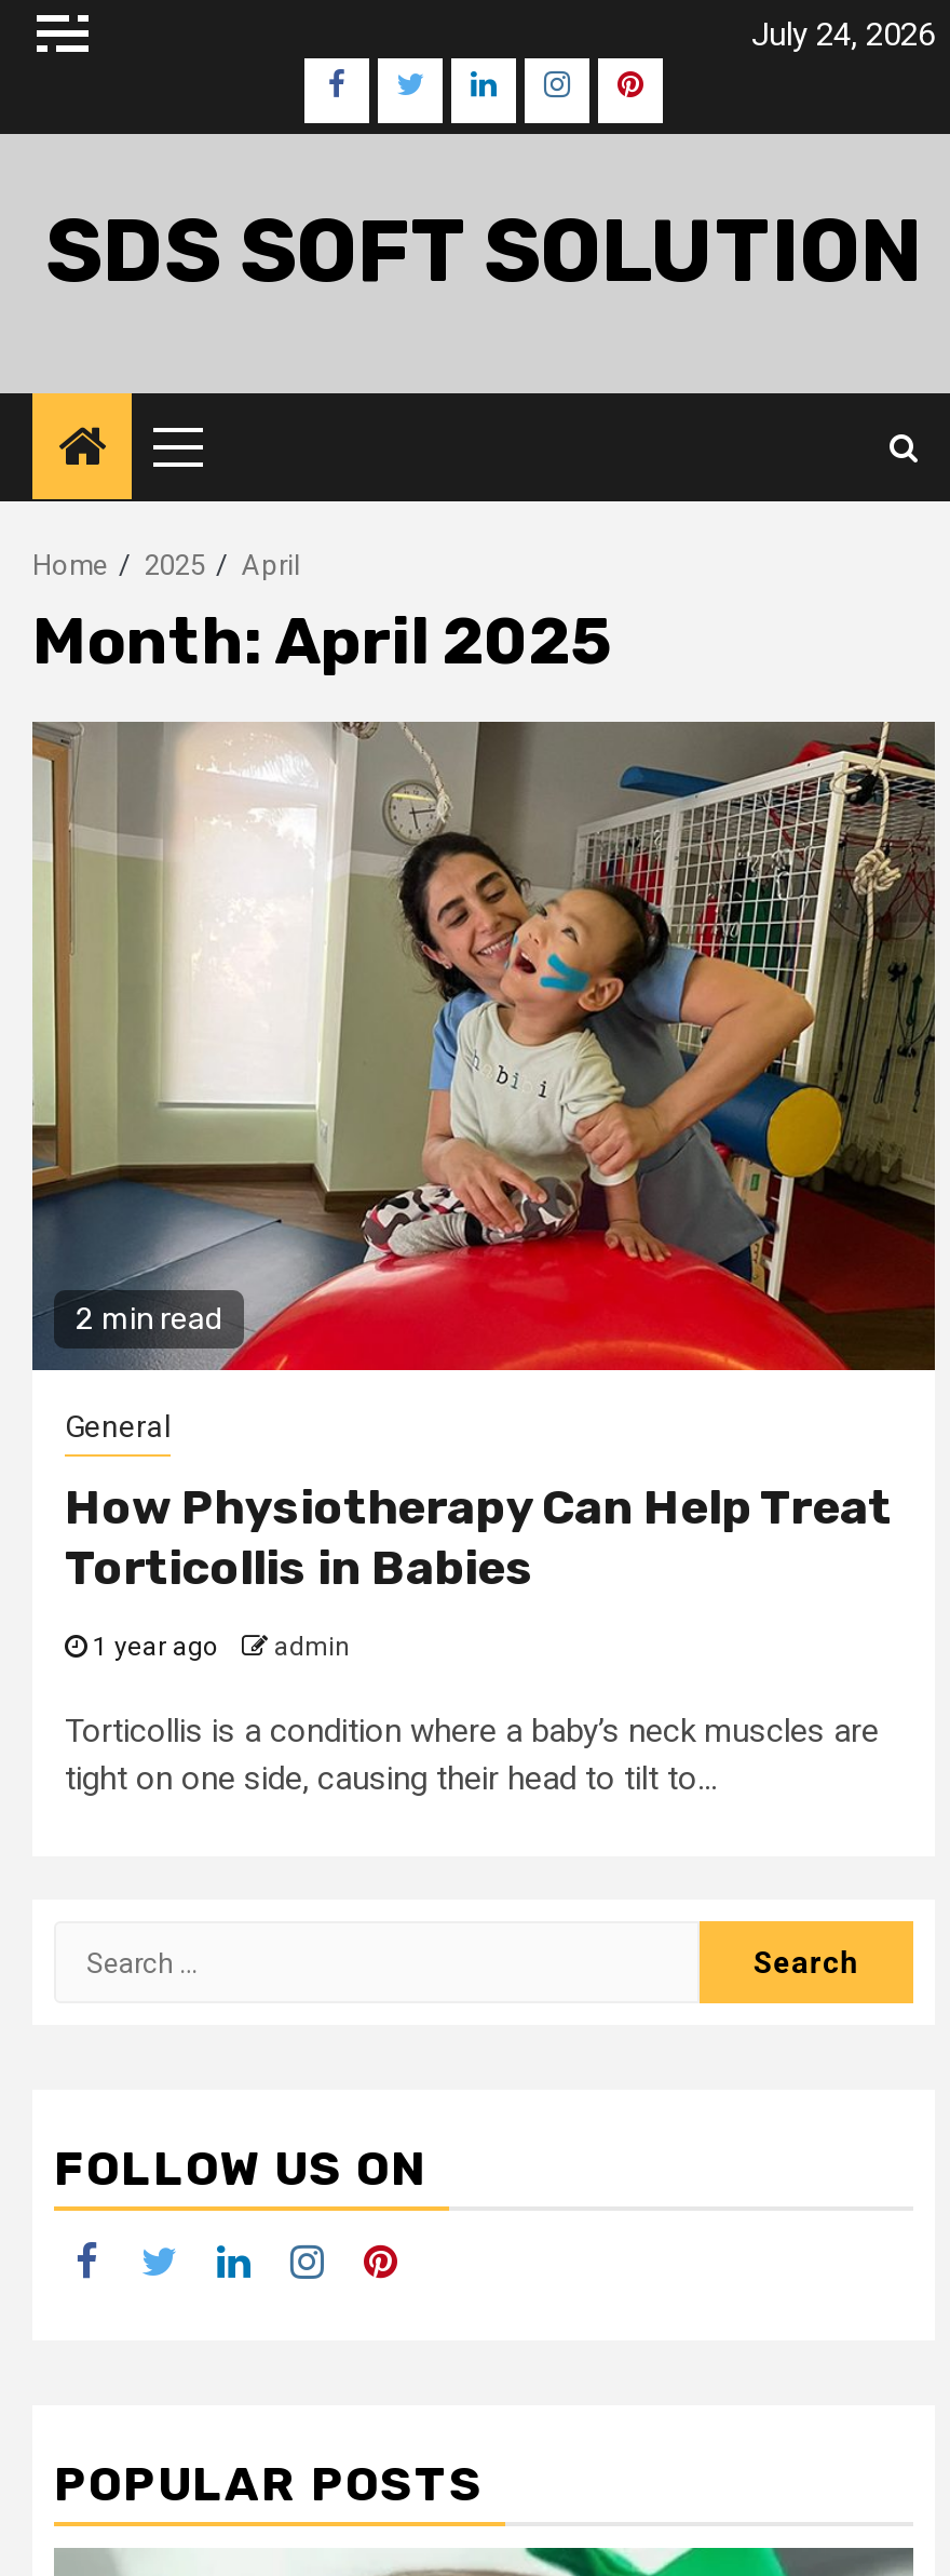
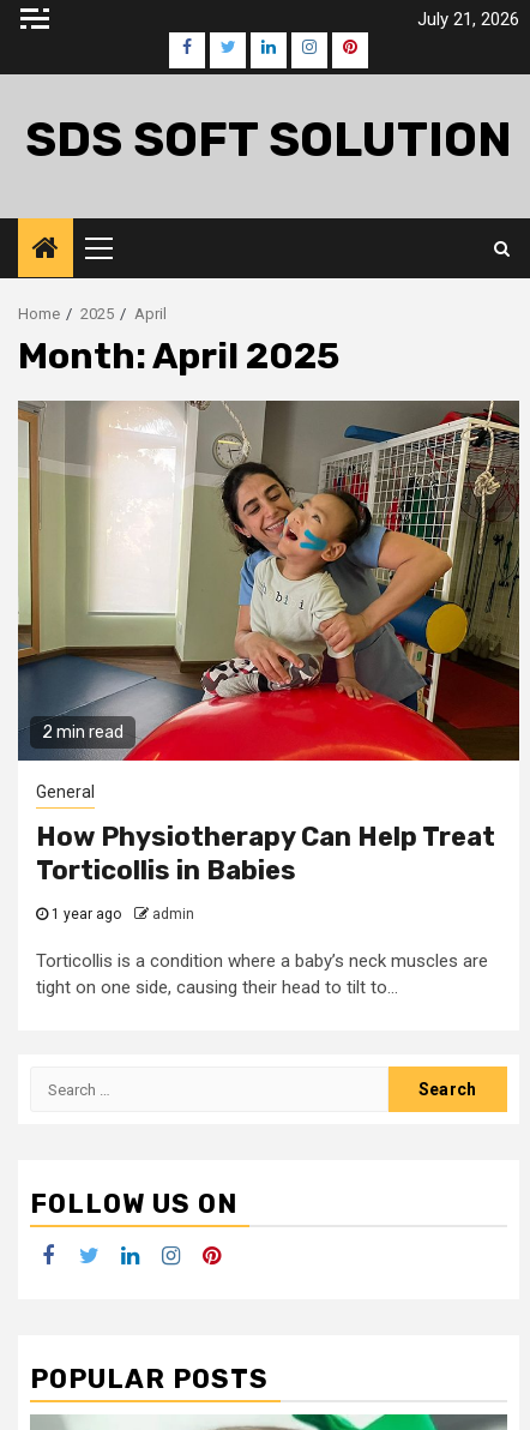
- July 24, 2026
+ July 21, 2026
